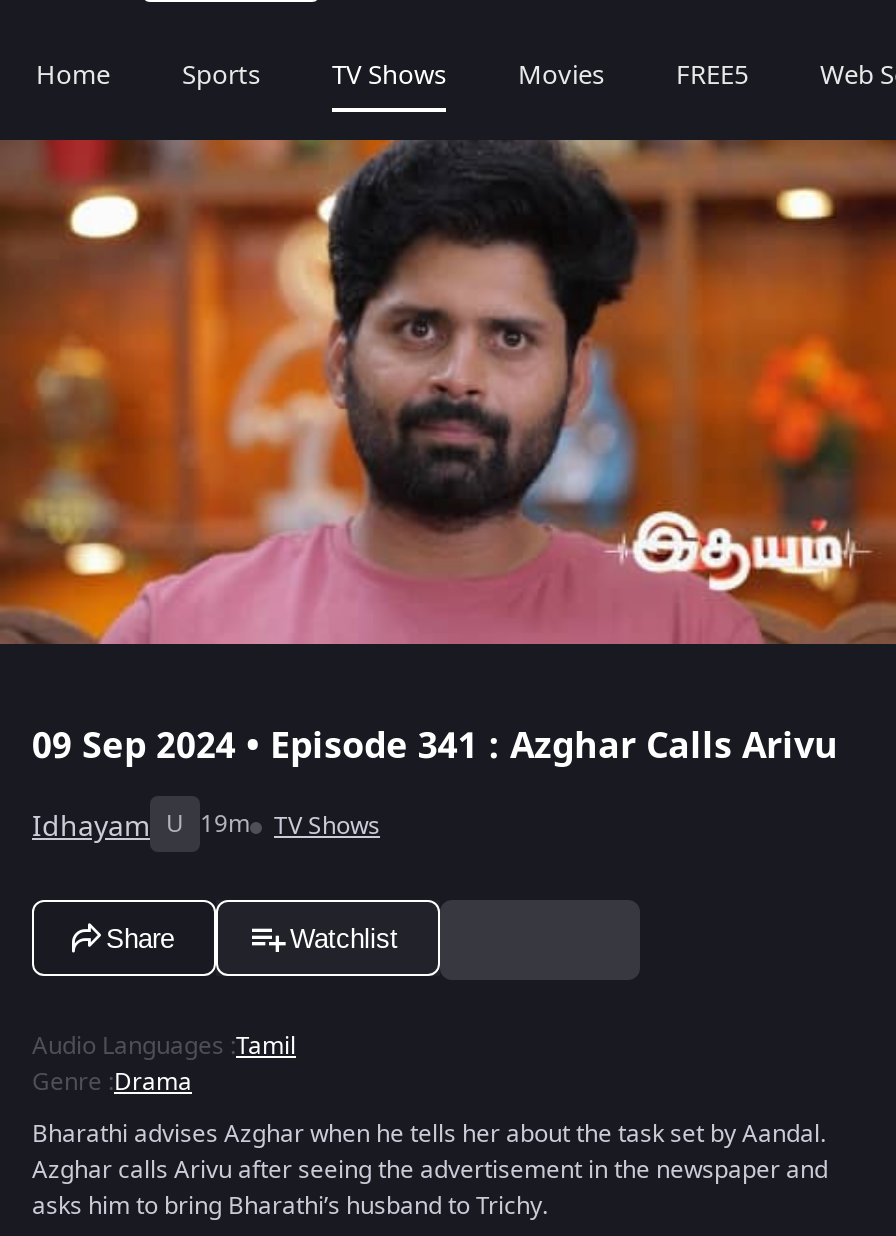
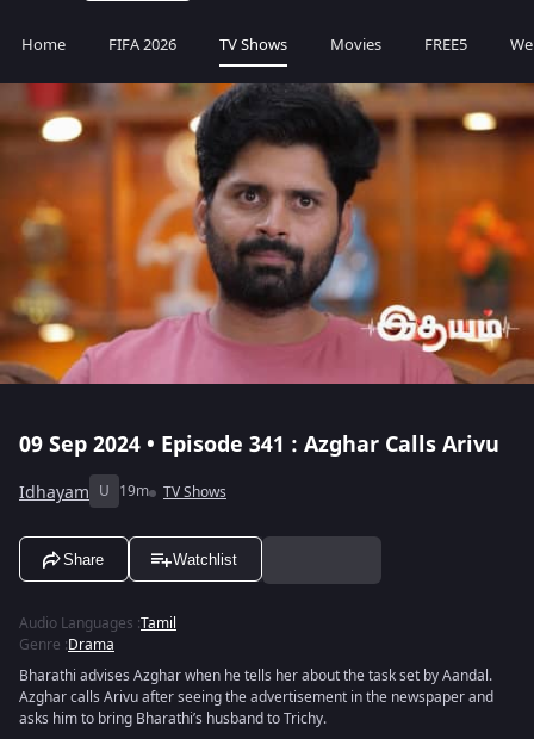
- Sports
+ FIFA 2026
